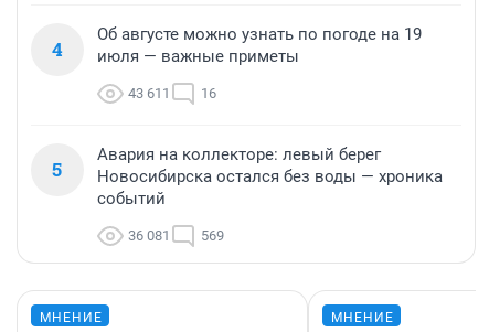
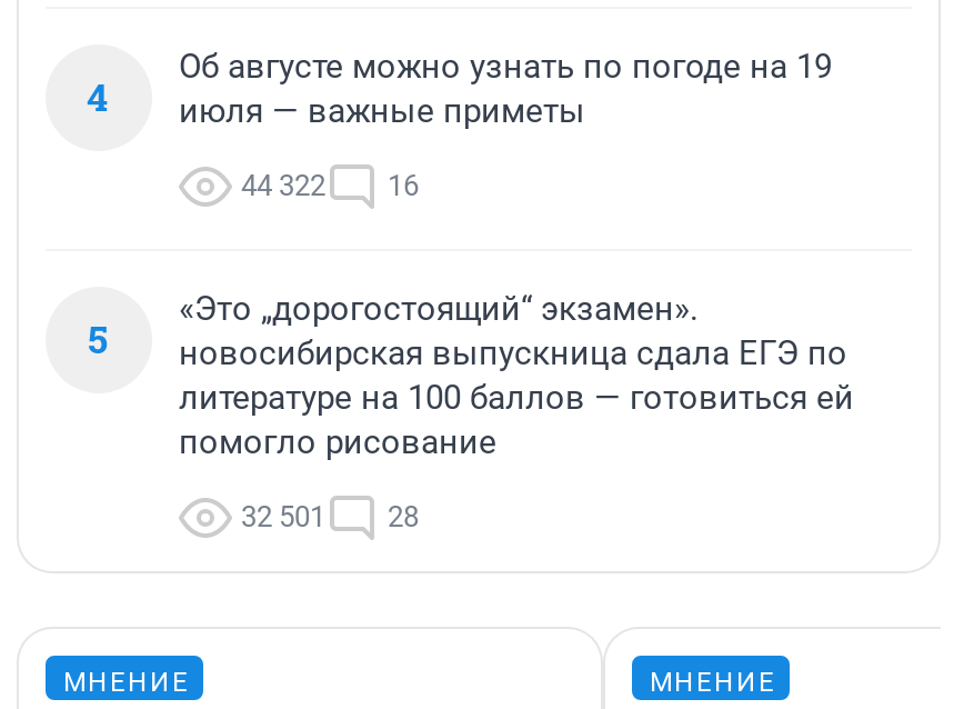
- 43 611 16
+ 44 322 16

- Авария на коллекторе: левый берег
- Новосибирска остался без воды — хроника
- событий
+ «Это „дорогостоящий“ экзамен».
+ новосибирская выпускница сдала ЕГЭ по
+ литературе на 100 баллов — готовиться ей
+ помогло рисование

- 36 081
- 569
+ 32 501
+ 28
